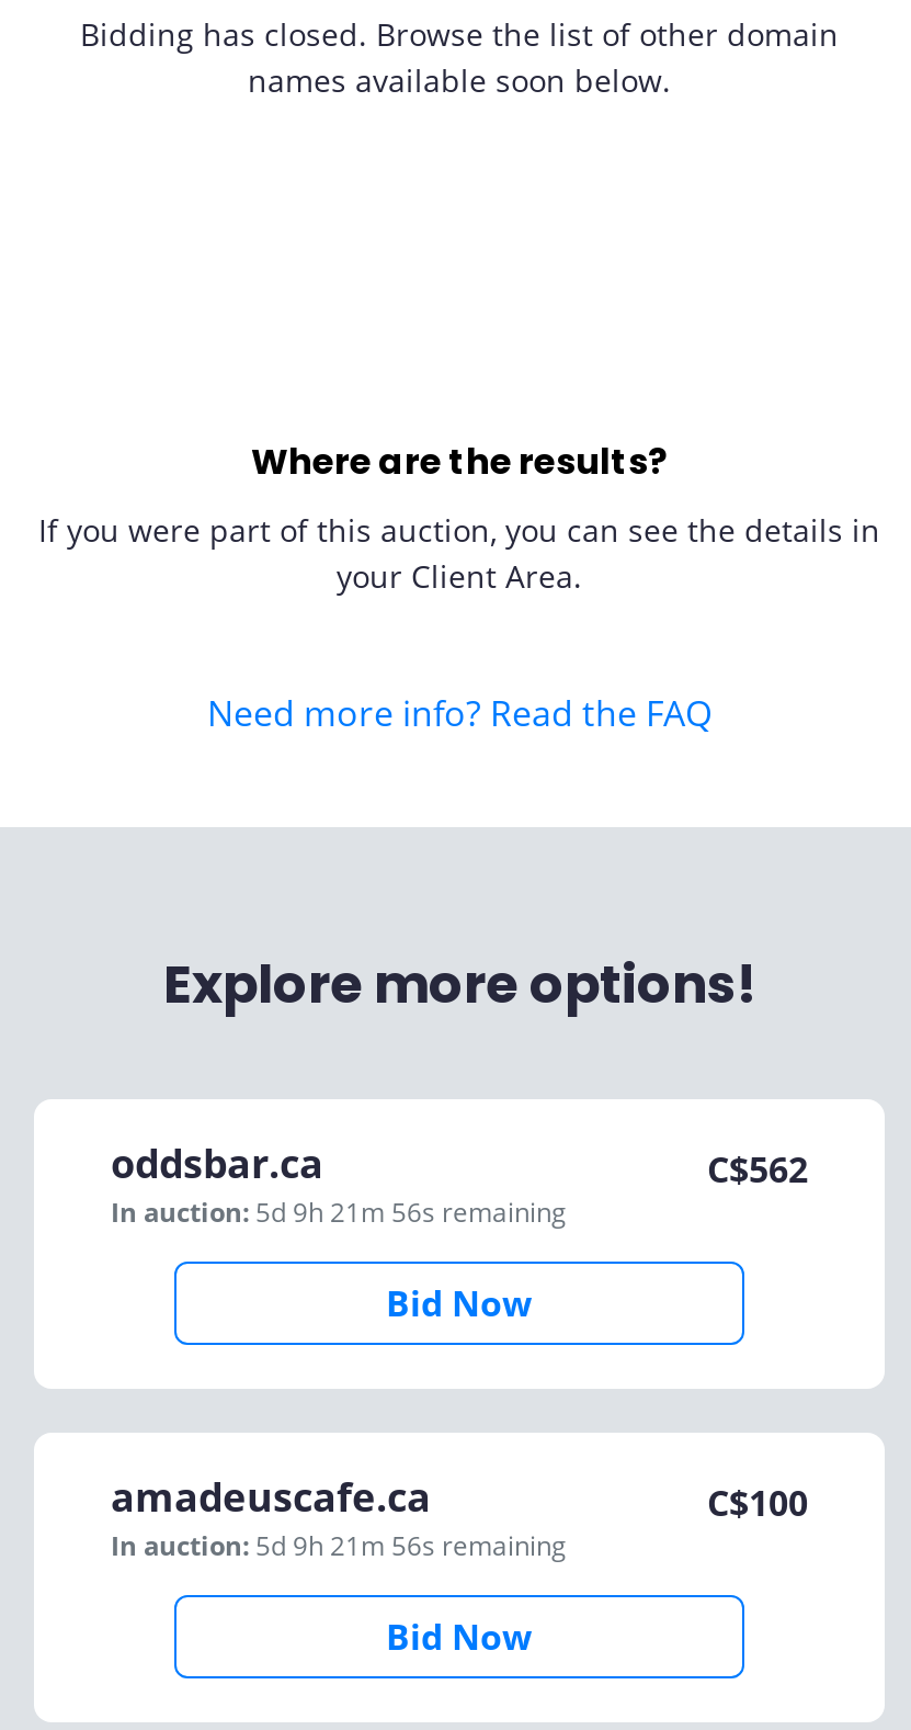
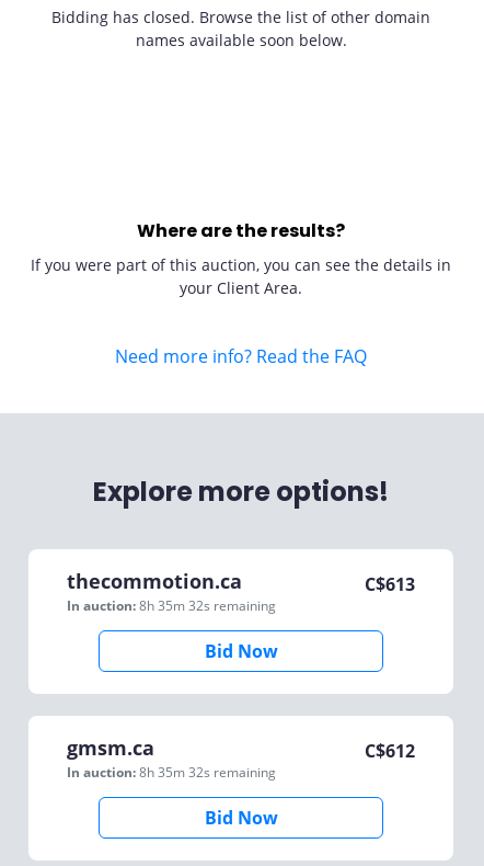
- oddsbar.ca
- In auction: 5d 9h 21m 56s remaining
+ thecommotion.ca
+ In auction: 8h 35m 32s remaining

- C$562
+ C$613

- amadeuscafe.ca
- In auction: 5d 9h 21m 56s remaining
+ gmsm.ca
+ In auction: 8h 35m 32s remaining

- C$100
+ C$612
